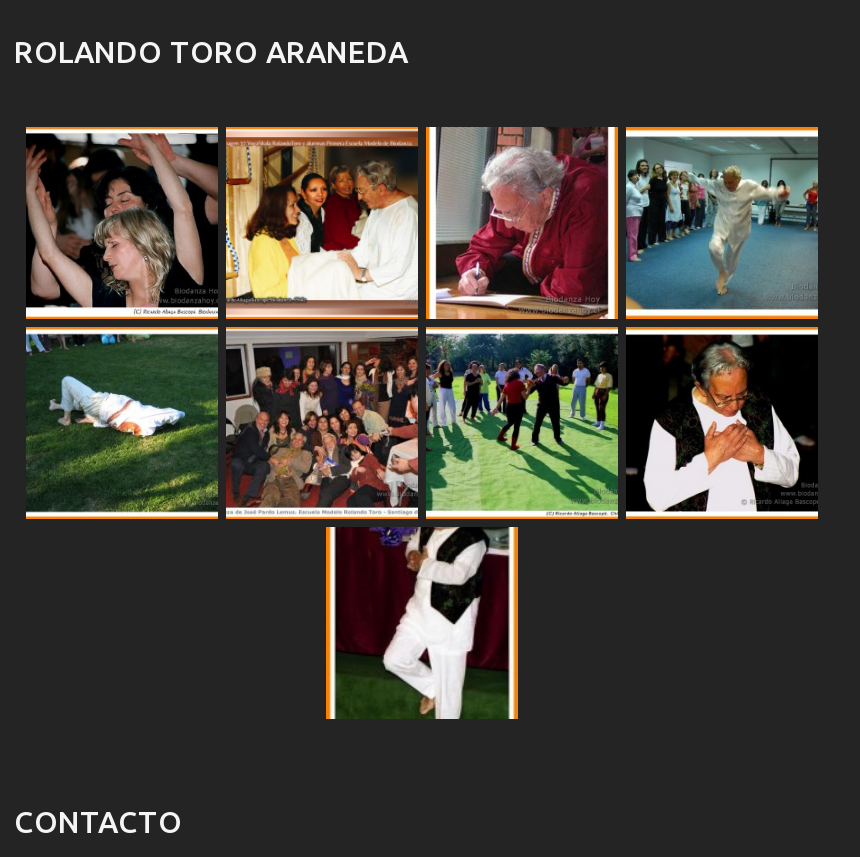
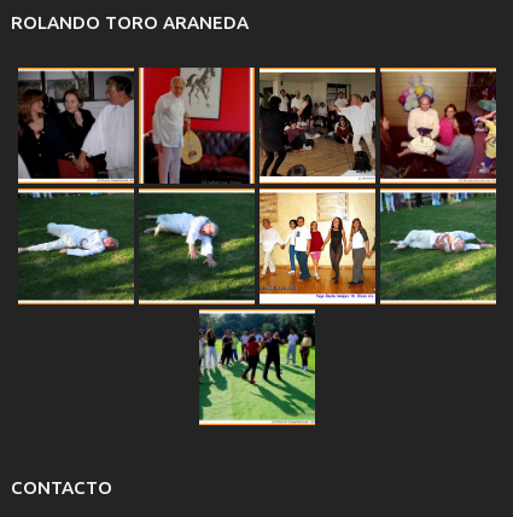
- [image]
+ [image]
